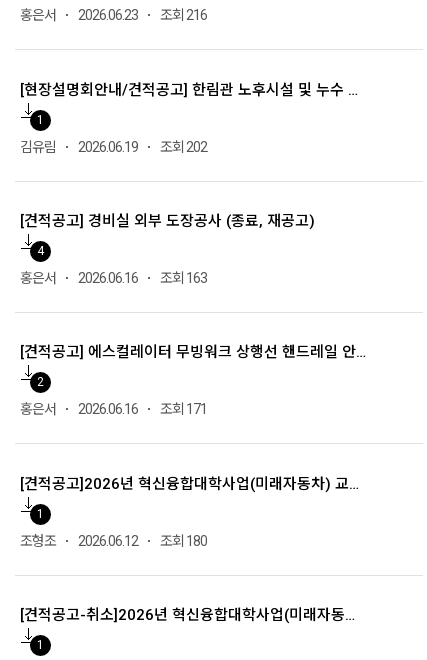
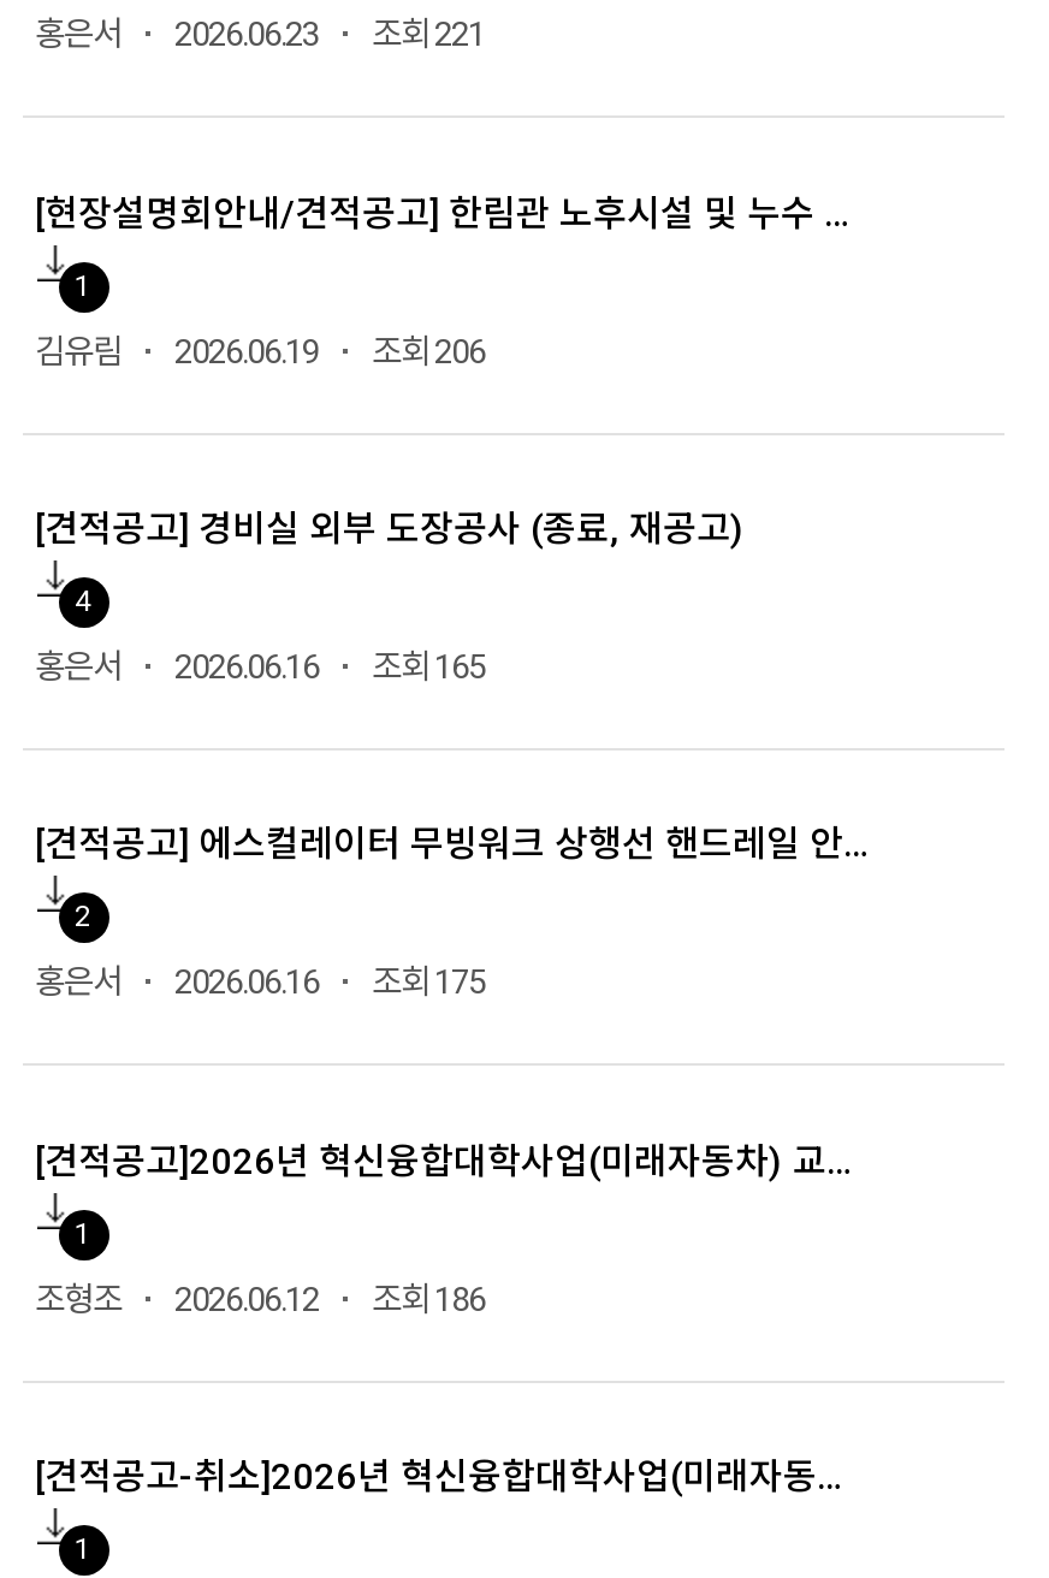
- 조회 216
+ 조회 221

- 김유림 2026.06.19 조회 202
+ 김유림 2026.06.19 조회 206

- 조회 163
+ 조회 165

- 조회 171
+ 조회 175

- 조형조 2026.06.12 조회 180
+ 조형조 2026.06.12 조회 186
